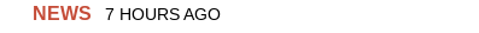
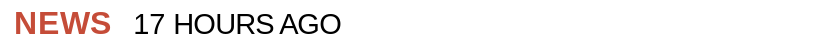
- NEWS 7 HOURS AGO
+ NEWS 17 HOURS AGO
